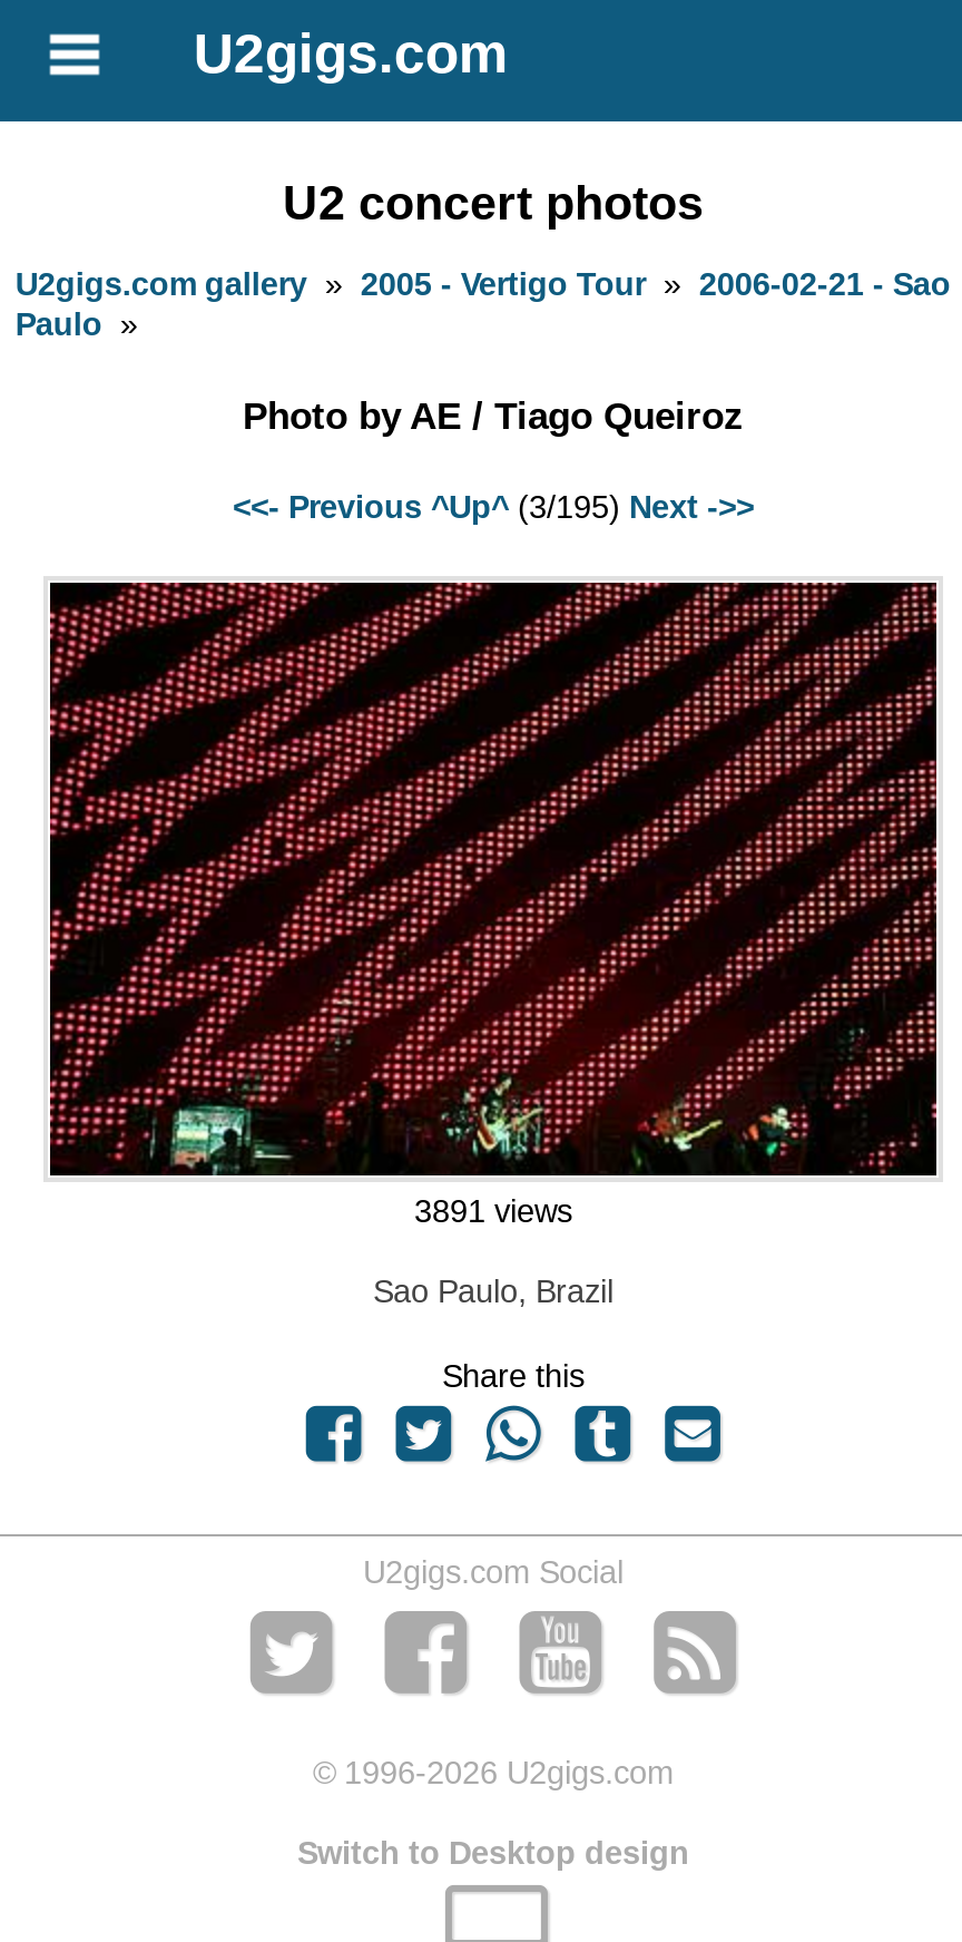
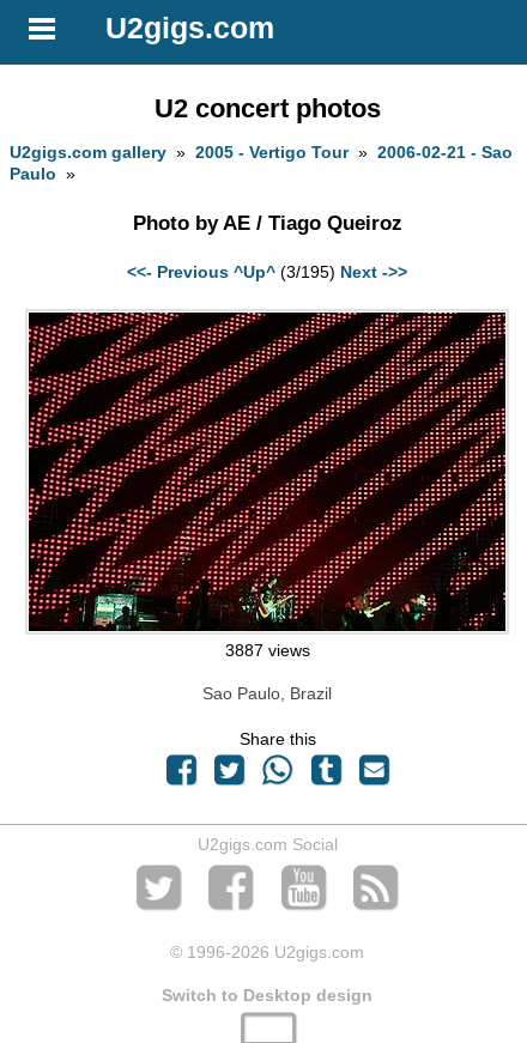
- 3891 views
+ 3887 views
